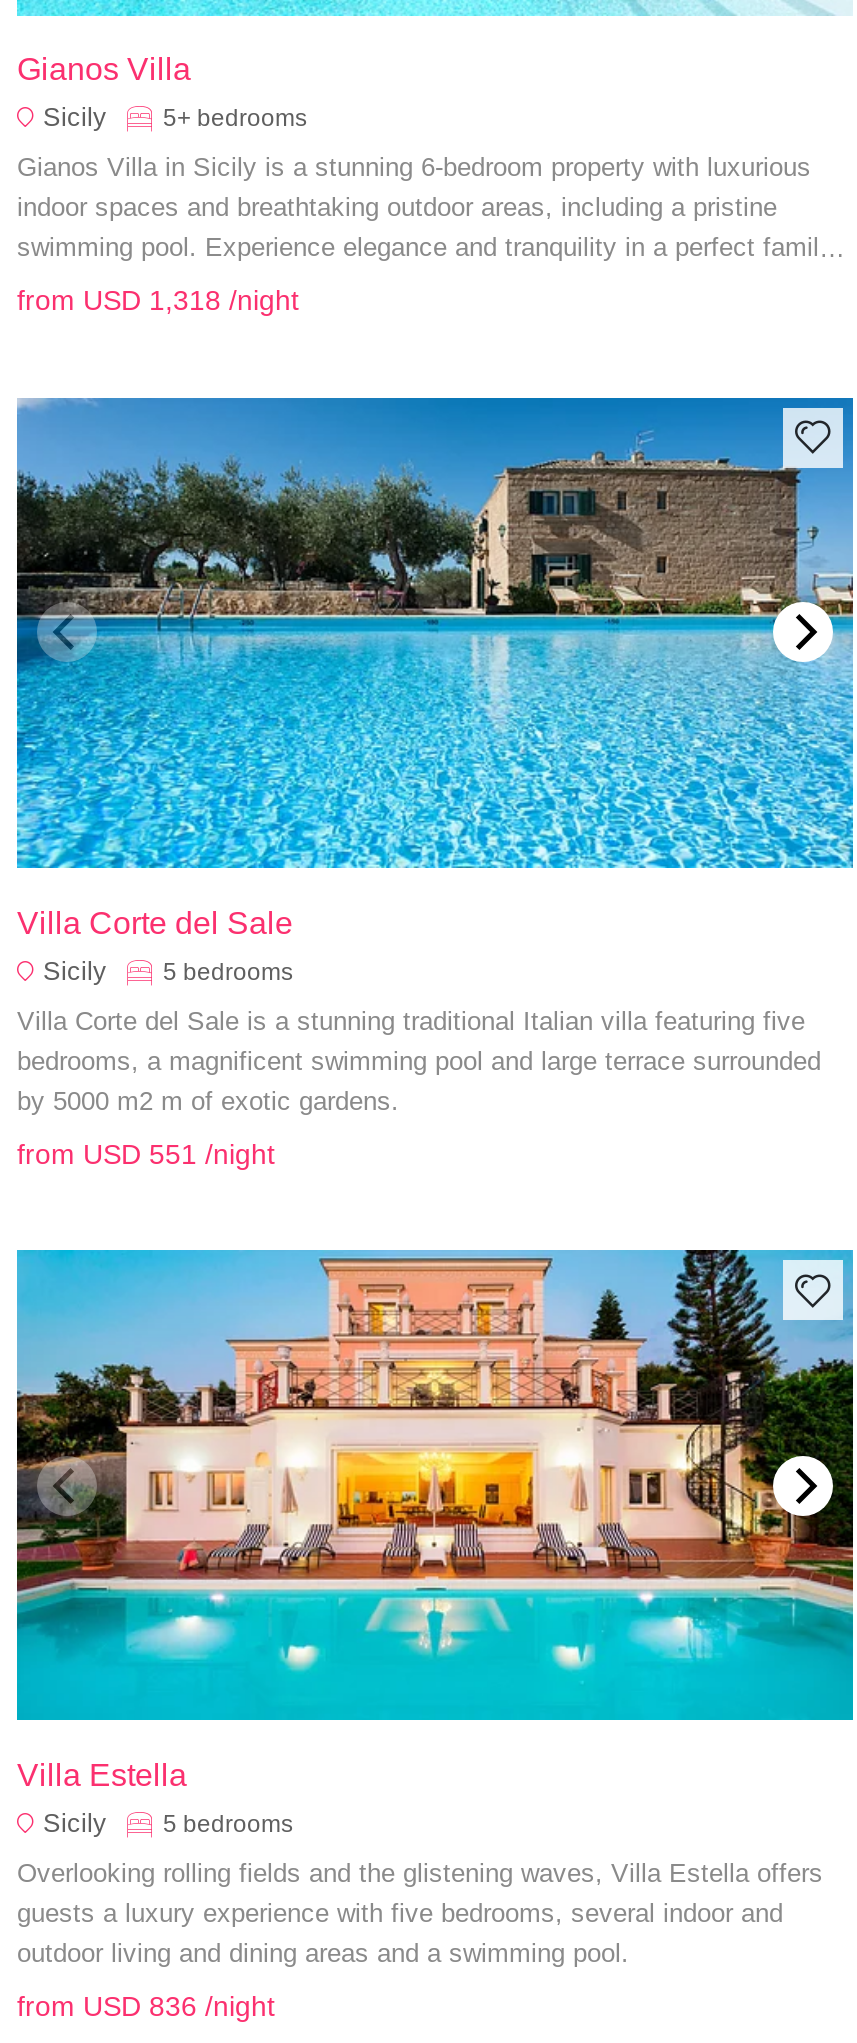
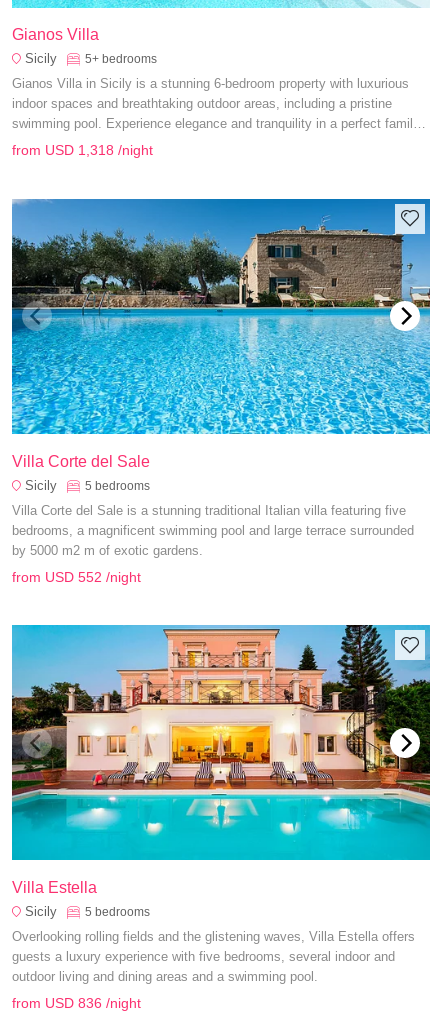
- from USD 551 /night
+ from USD 552 /night
